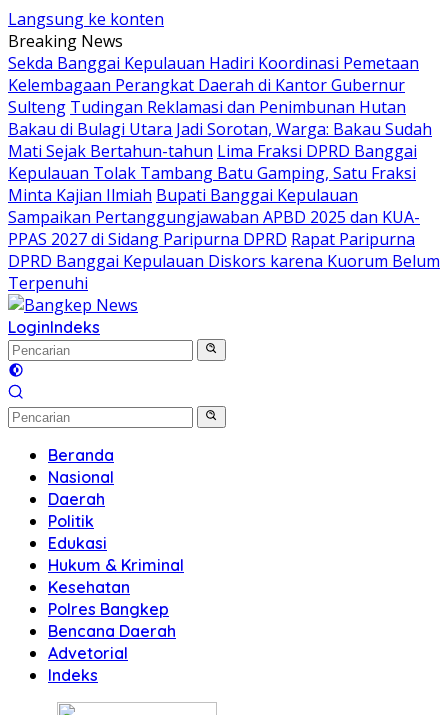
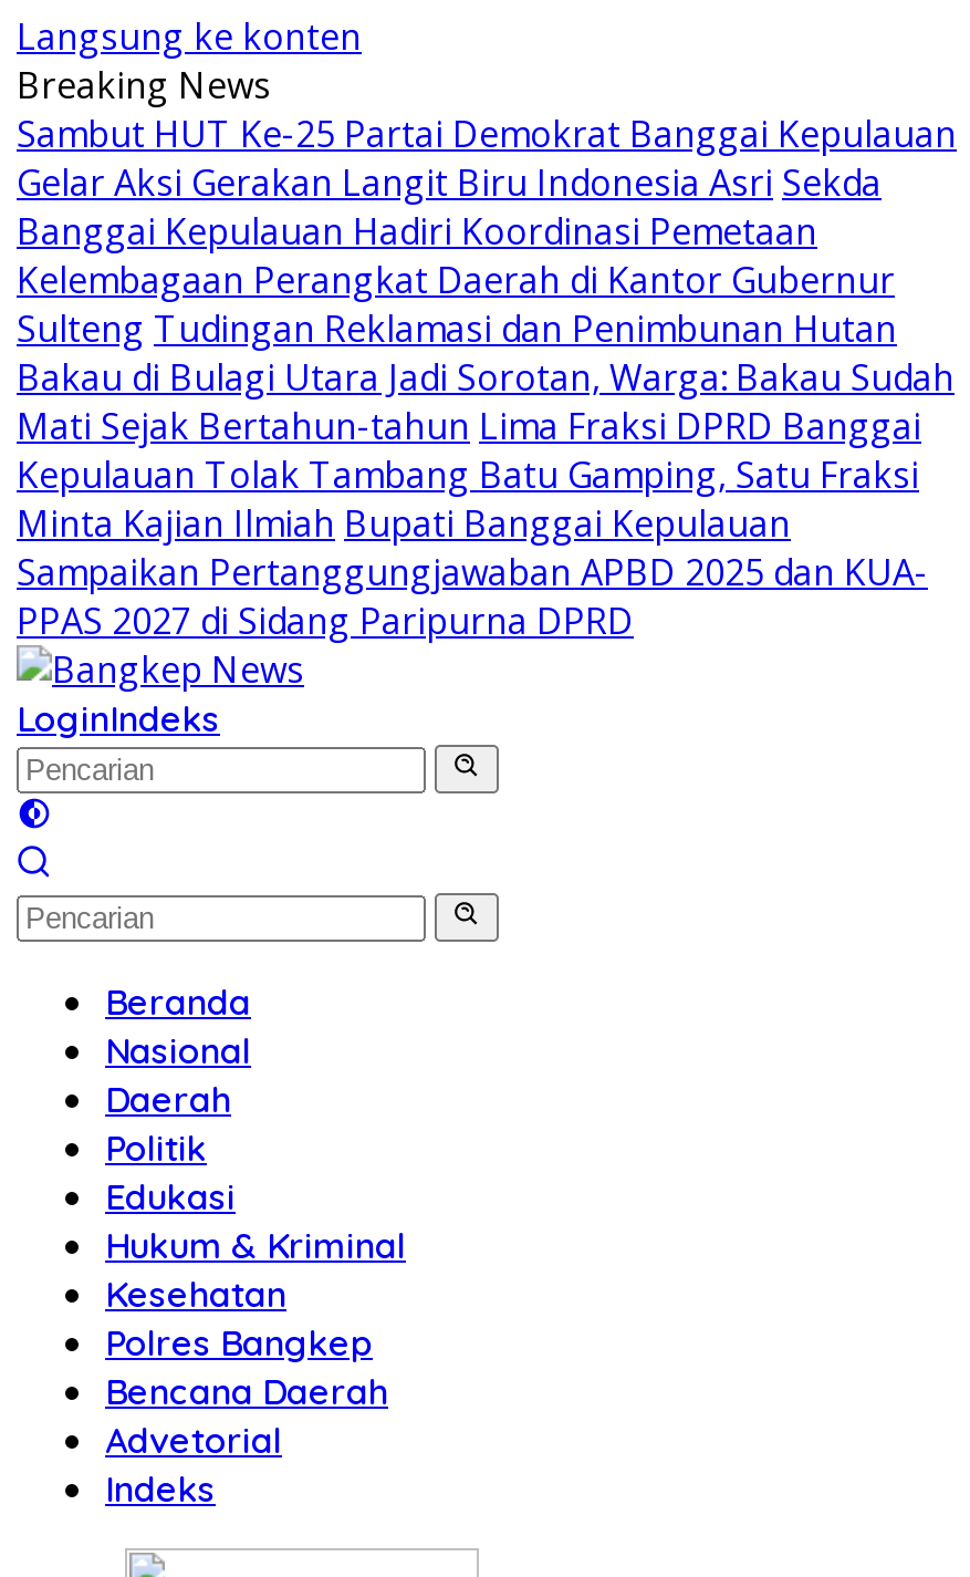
- Sekda Banggai Kepulauan Hadiri Koordinasi Pemetaan
+ Sambut HUT Ke-25 Partai Demokrat Banggai Kepulauan
+ Gelar Aksi Gerakan Langit Biru Indonesia Asri Sekda
+ Banggai Kepulauan Hadiri Koordinasi Pemetaan

moved down: Kelembagaan Perangkat Daerah di Kantor Gubernur | Sulteng Tudingan Reklamasi dan Penimbunan Hutan | Bakau di Bulagi Utara Jadi Sorotan, Warga: Bakau Sudah | Mati Sejak Bertahun-tahun Lima Fraksi DPRD Banggai | Kepulauan Tolak Tambang Batu Gamping, Satu Fraksi | Minta Kajian Ilmiah Bupati Banggai Kepulauan | Sampaikan Pertanggungjawaban APBD 2025 dan KUA-

- PPAS 2027 di Sidang Paripurna DPRD Rapat Paripurna
- DPRD Banggai Kepulauan Diskors karena Kuorum Belum
- Terpenuhi
+ PPAS 2027 di Sidang Paripurna DPRD
